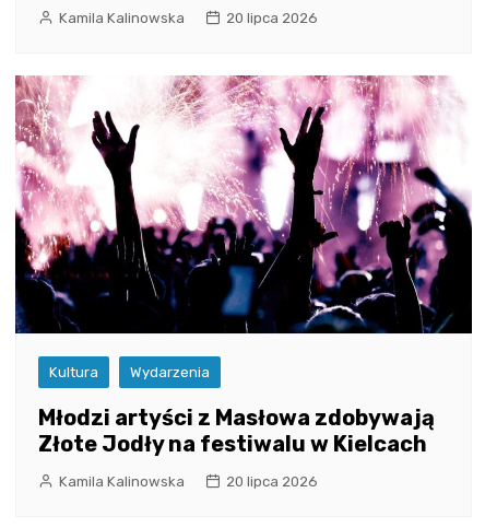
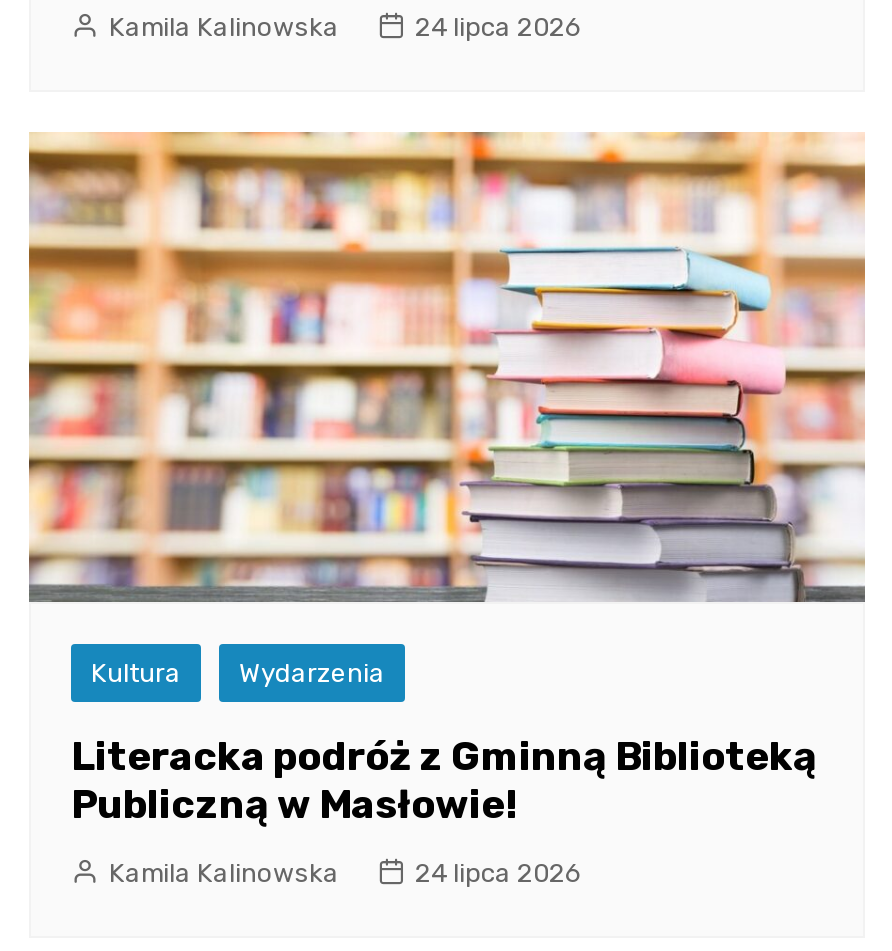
- 20 lipca 2026
+ 24 lipca 2026

- [image]
+ [image]

- Młodzi artyści z Masłowa zdobywają
- Złote Jodły na festiwalu w Kielcach
+ Literacka podróż z Gminną Biblioteką
+ Publiczną w Masłowie!

- 20 lipca 2026
+ 24 lipca 2026
